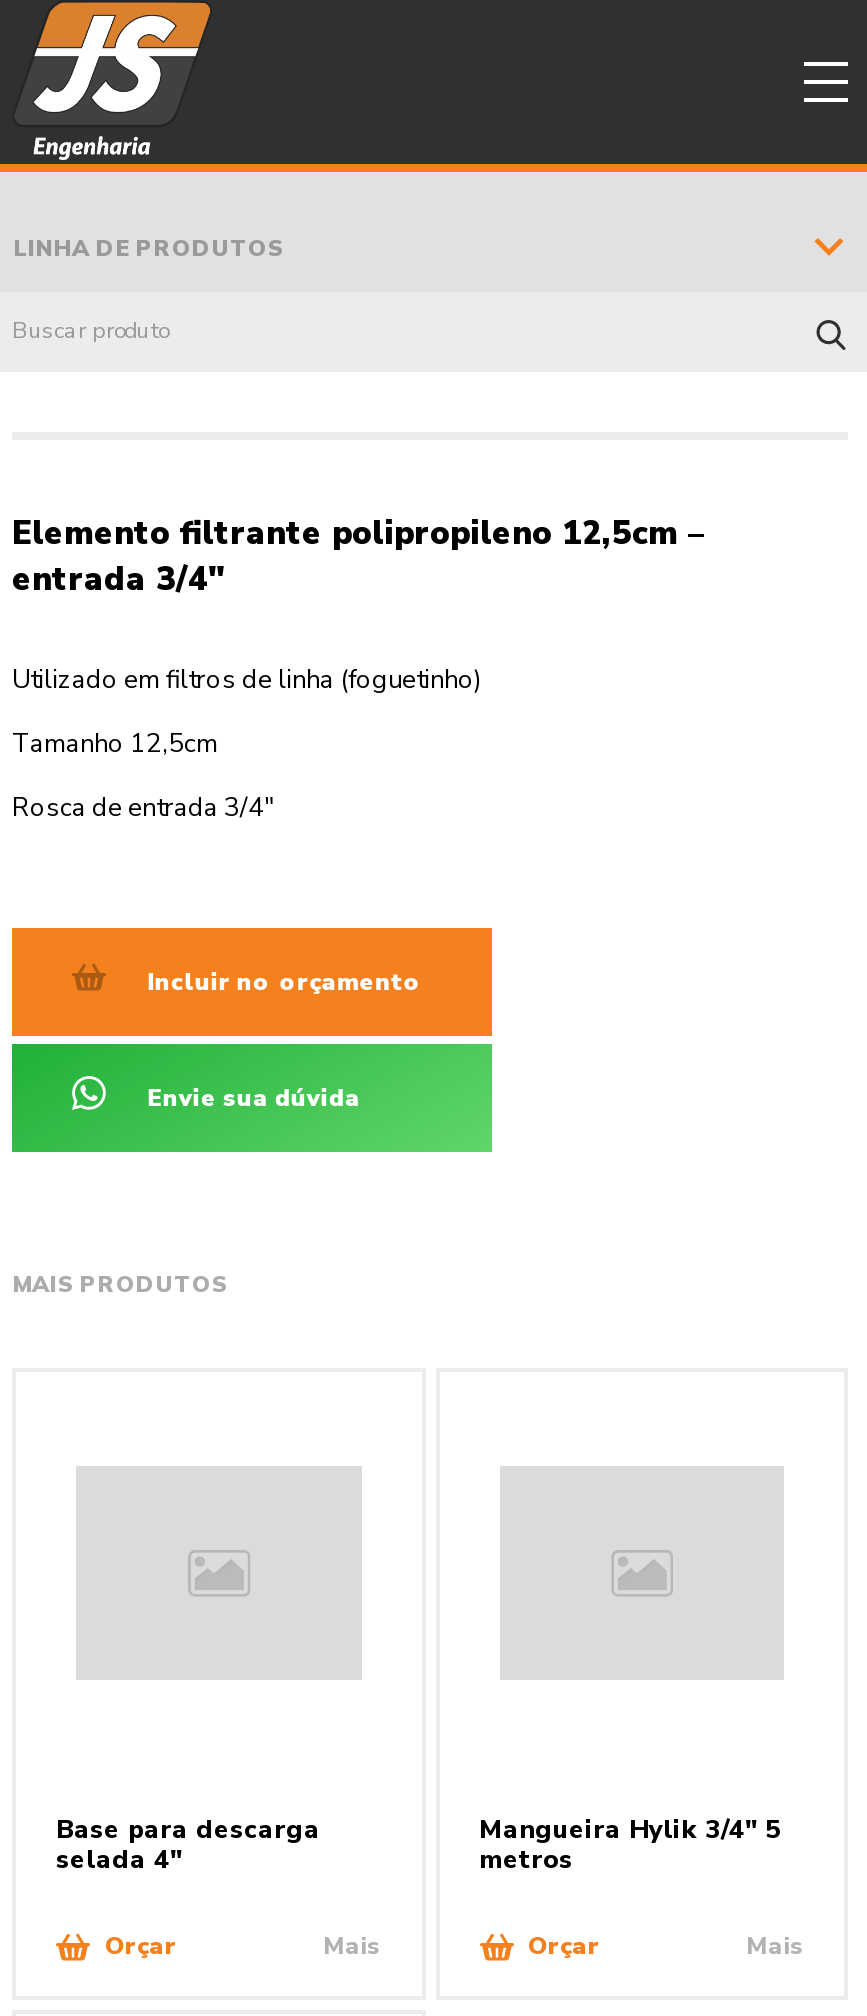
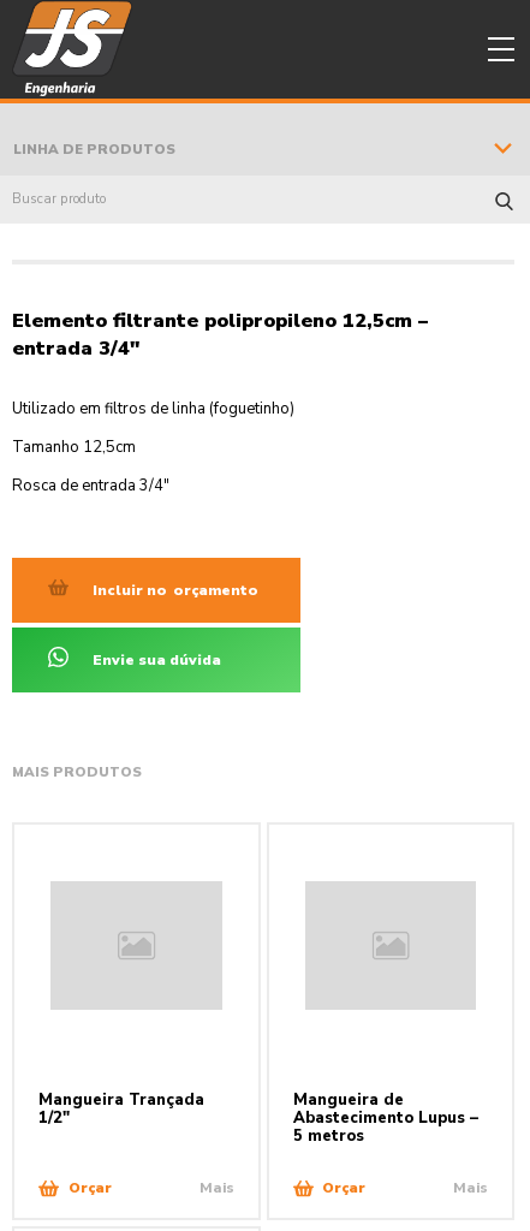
- Base para descarga
- selada 4″
+ Mangueira Trançada
+ 1/2″

- Mangueira Hylik 3/4″ 5
- metros
+ Mangueira de
+ Abastecimento Lupus –
+ 5 metros
